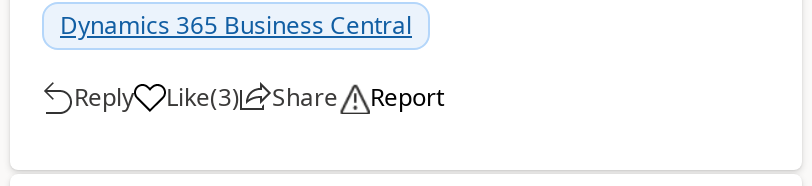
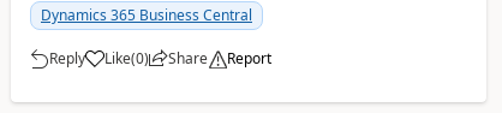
- (3)
+ (0)
